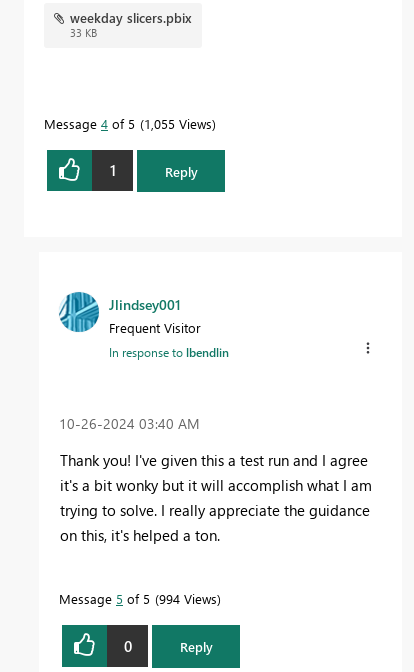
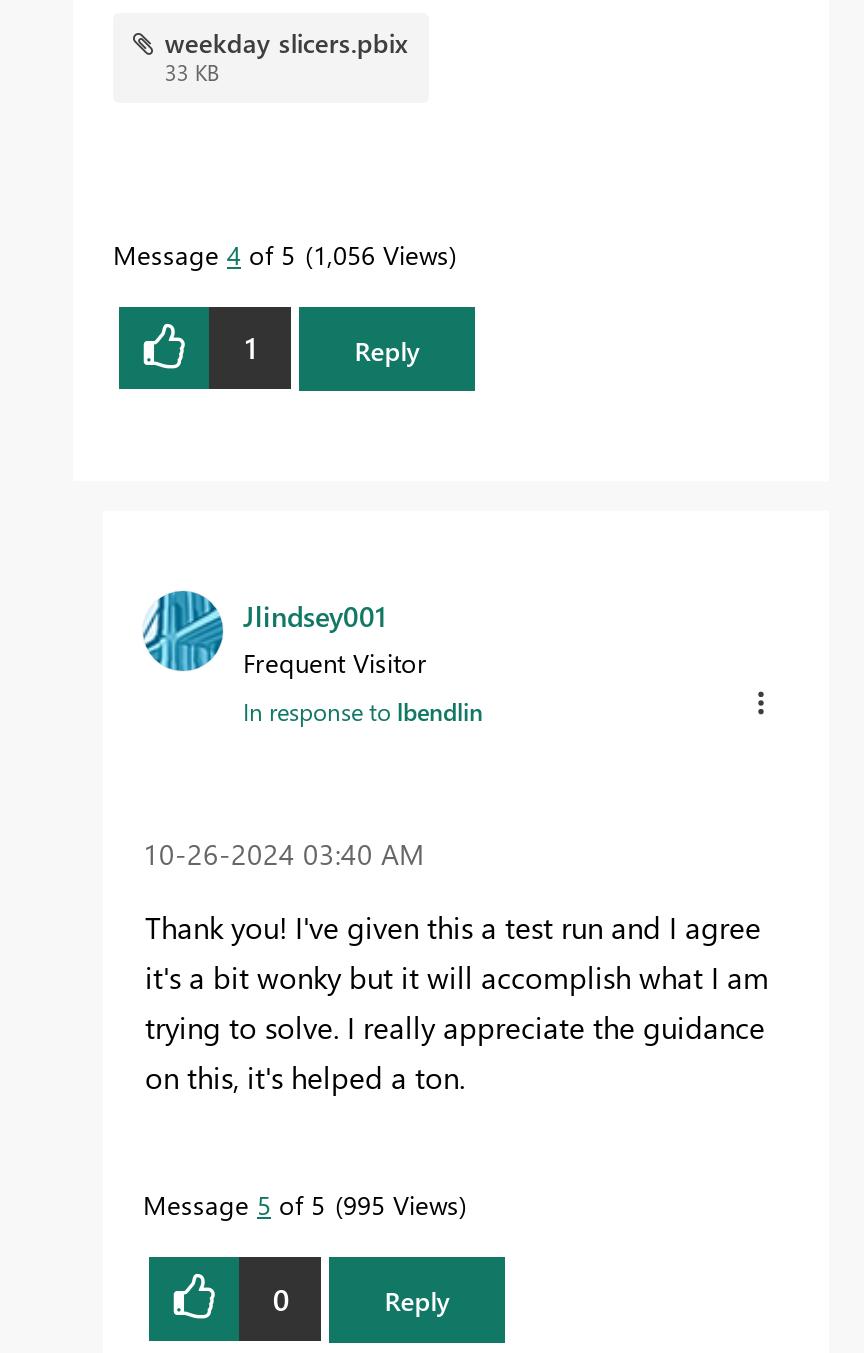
- Message 4 of 5 1,055 Views
+ Message 4 of 5 1,056 Views

- Message 5 of 5 994 Views
+ Message 5 of 5 995 Views
